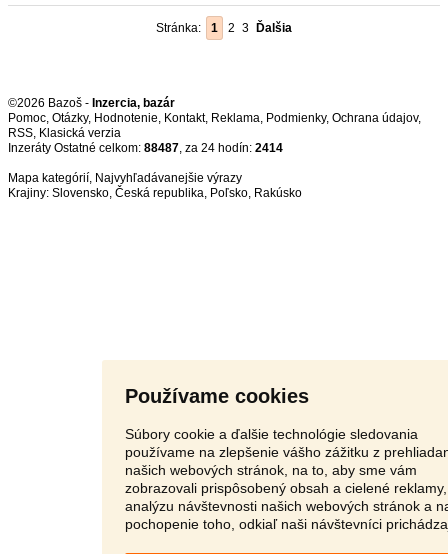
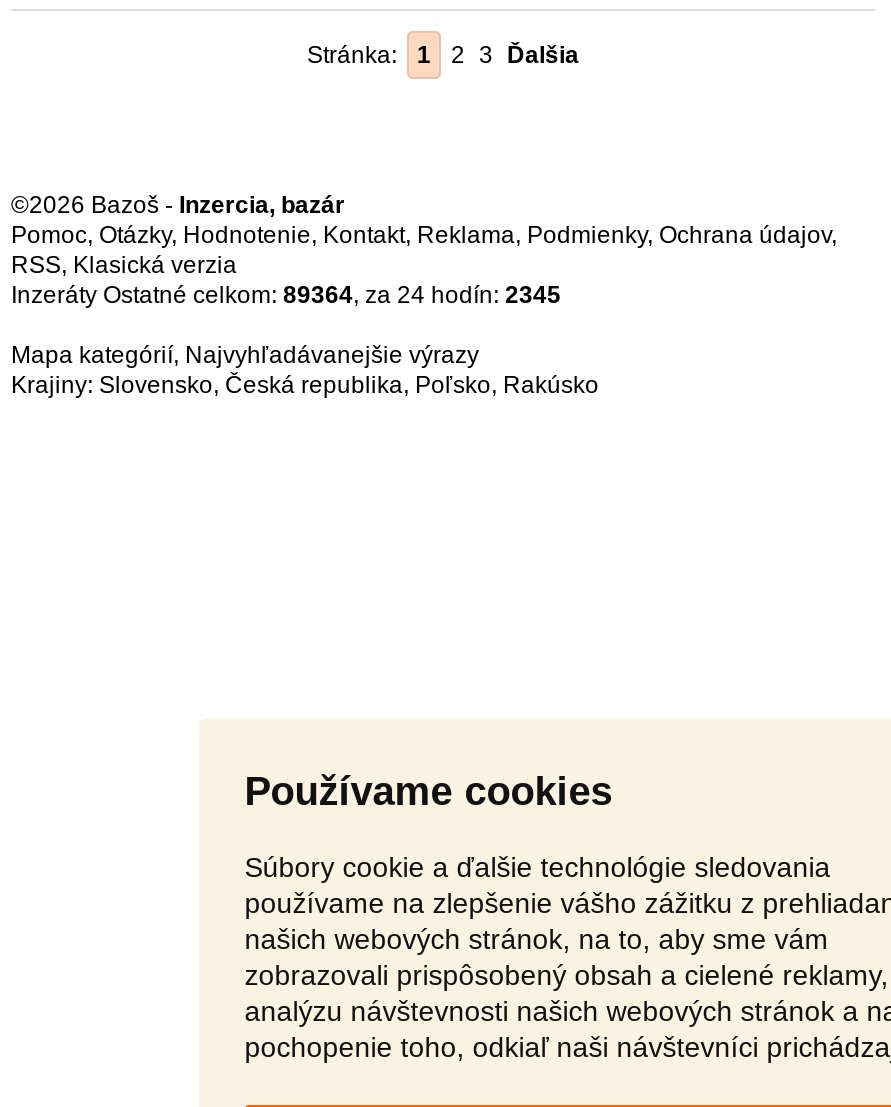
- Inzeráty Ostatné celkom: 88487, za 24 hodín: 2414
+ Inzeráty Ostatné celkom: 89364, za 24 hodín: 2345
